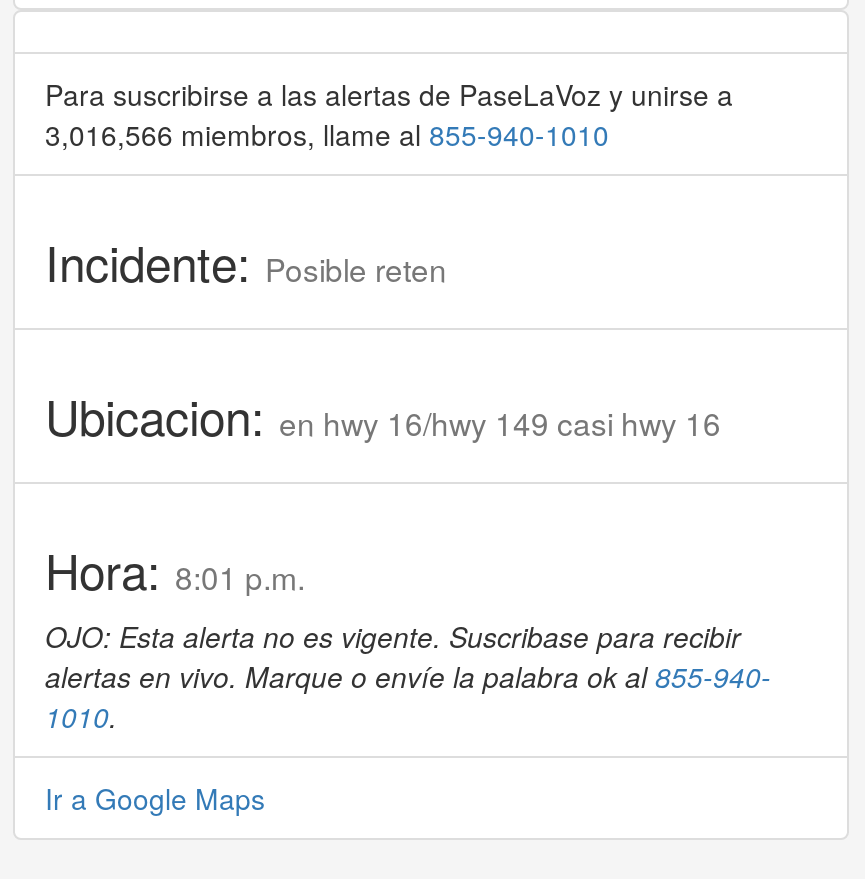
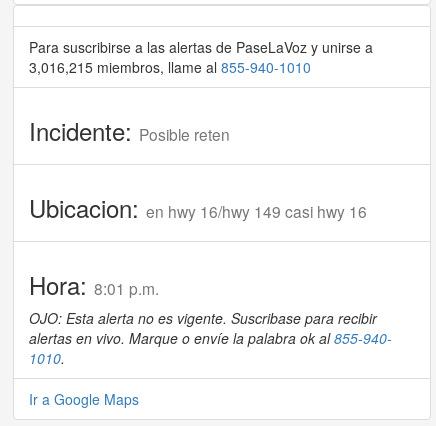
- 3,016,566 miembros, llame al 855-940-1010
+ 3,016,215 miembros, llame al 855-940-1010
